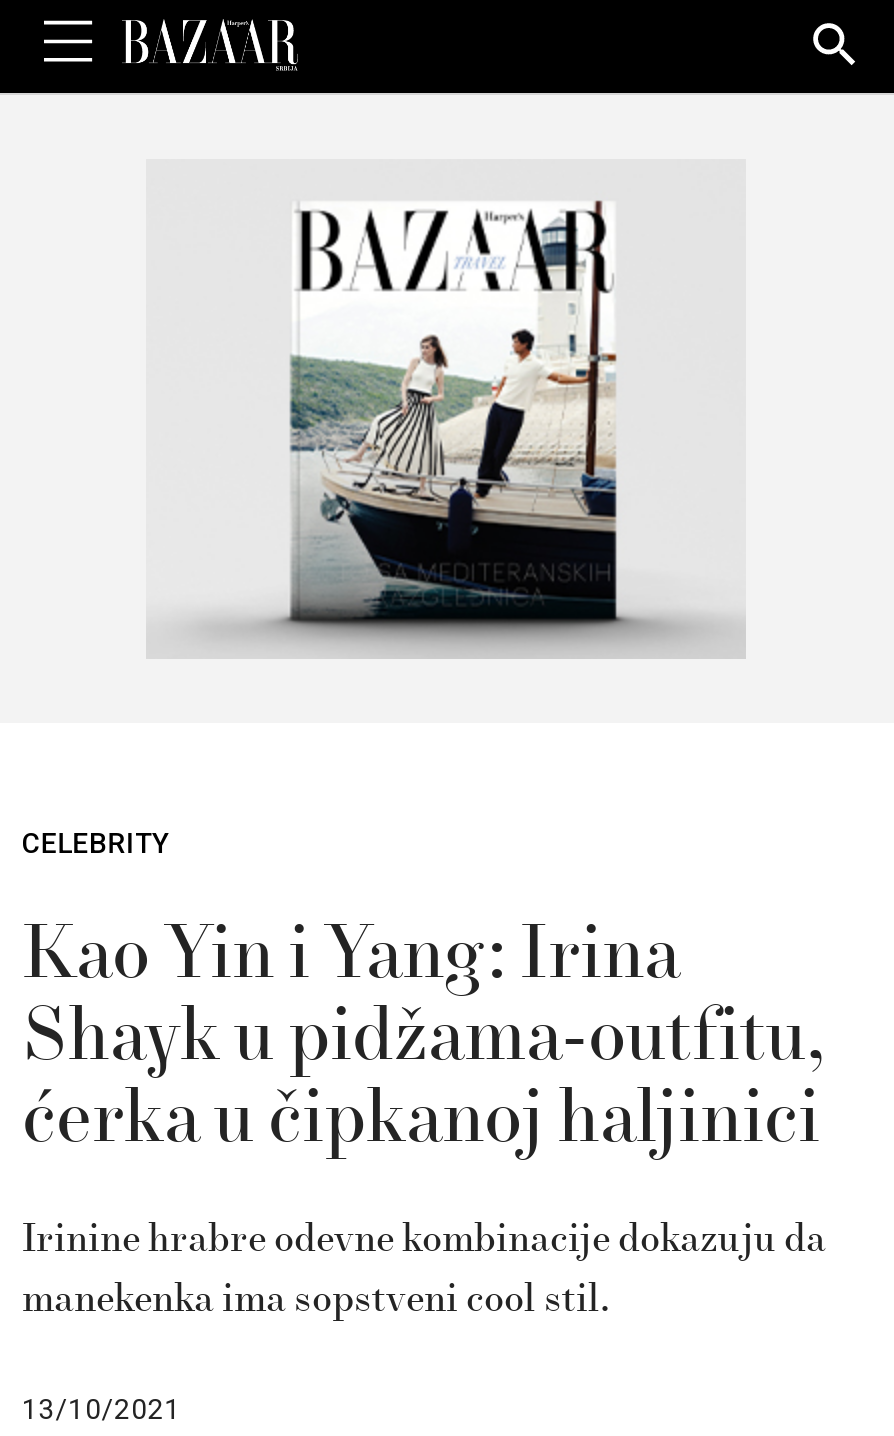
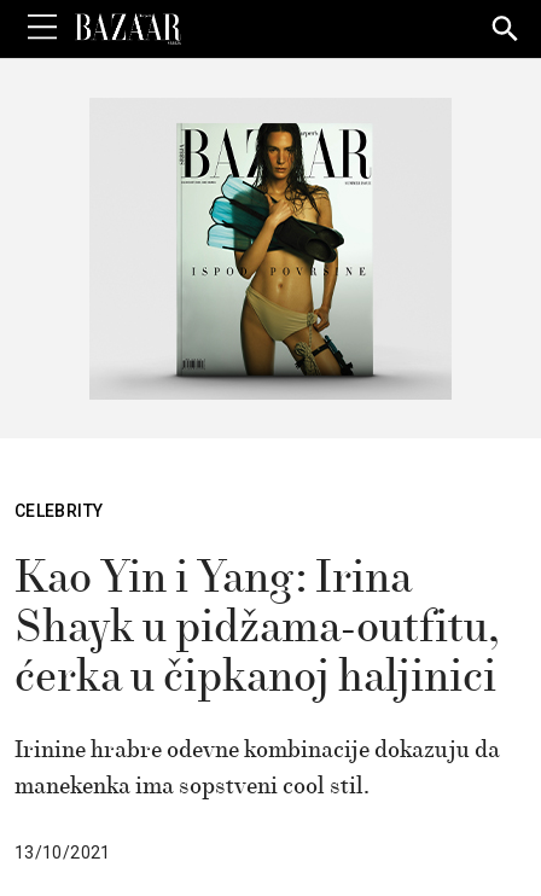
- [image]
+ [image]
